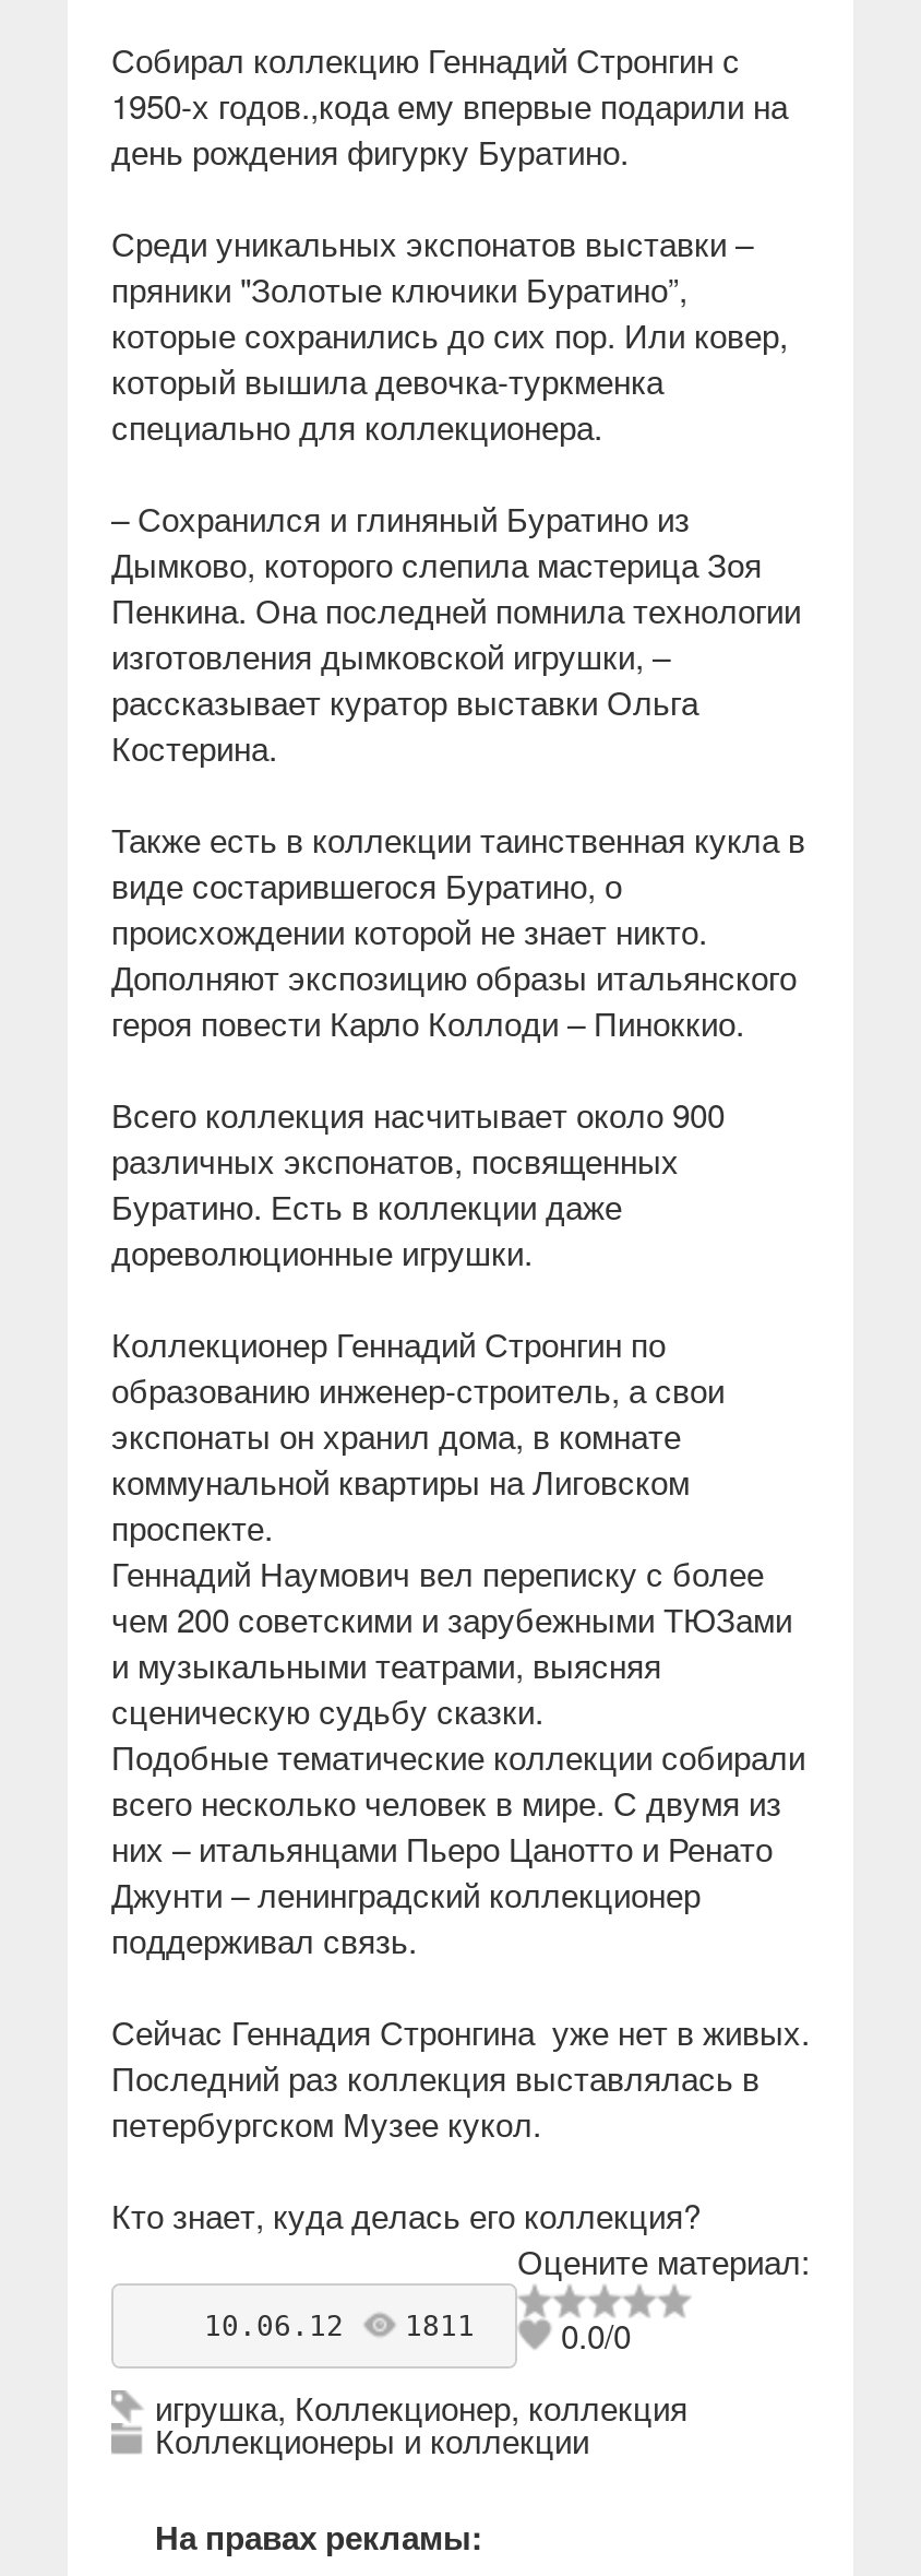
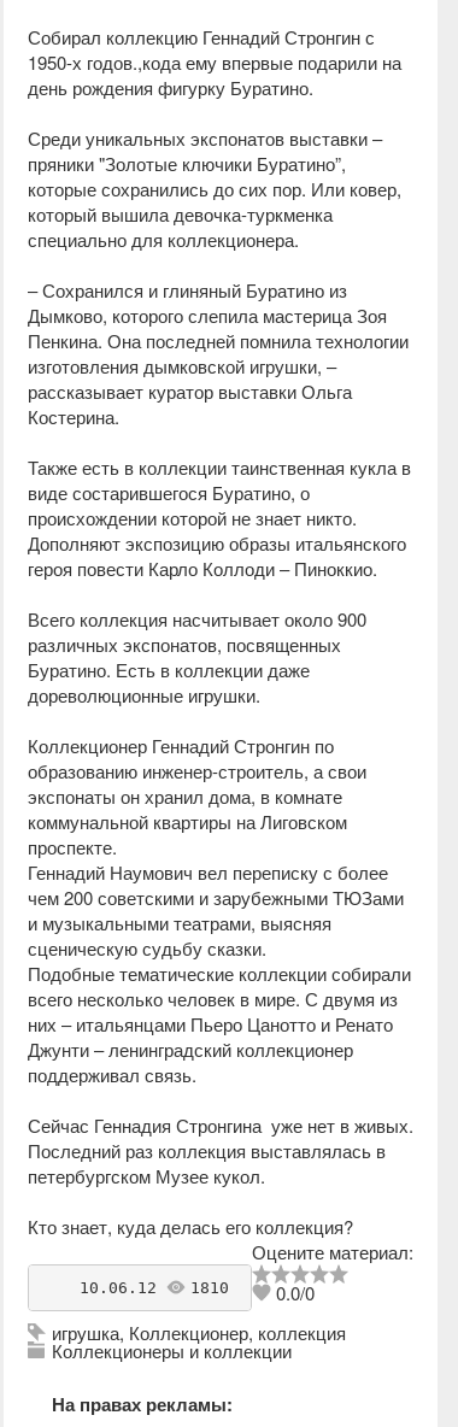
- 10.06.12 1811
+ 10.06.12 1810
